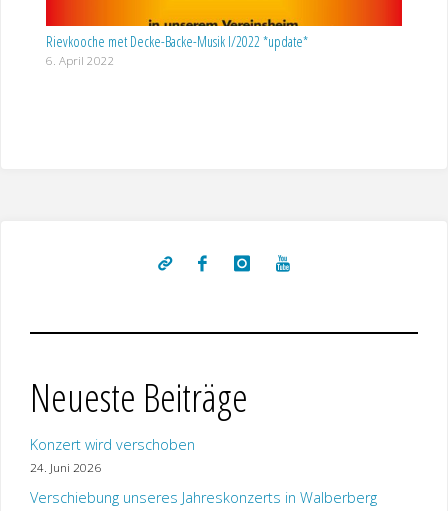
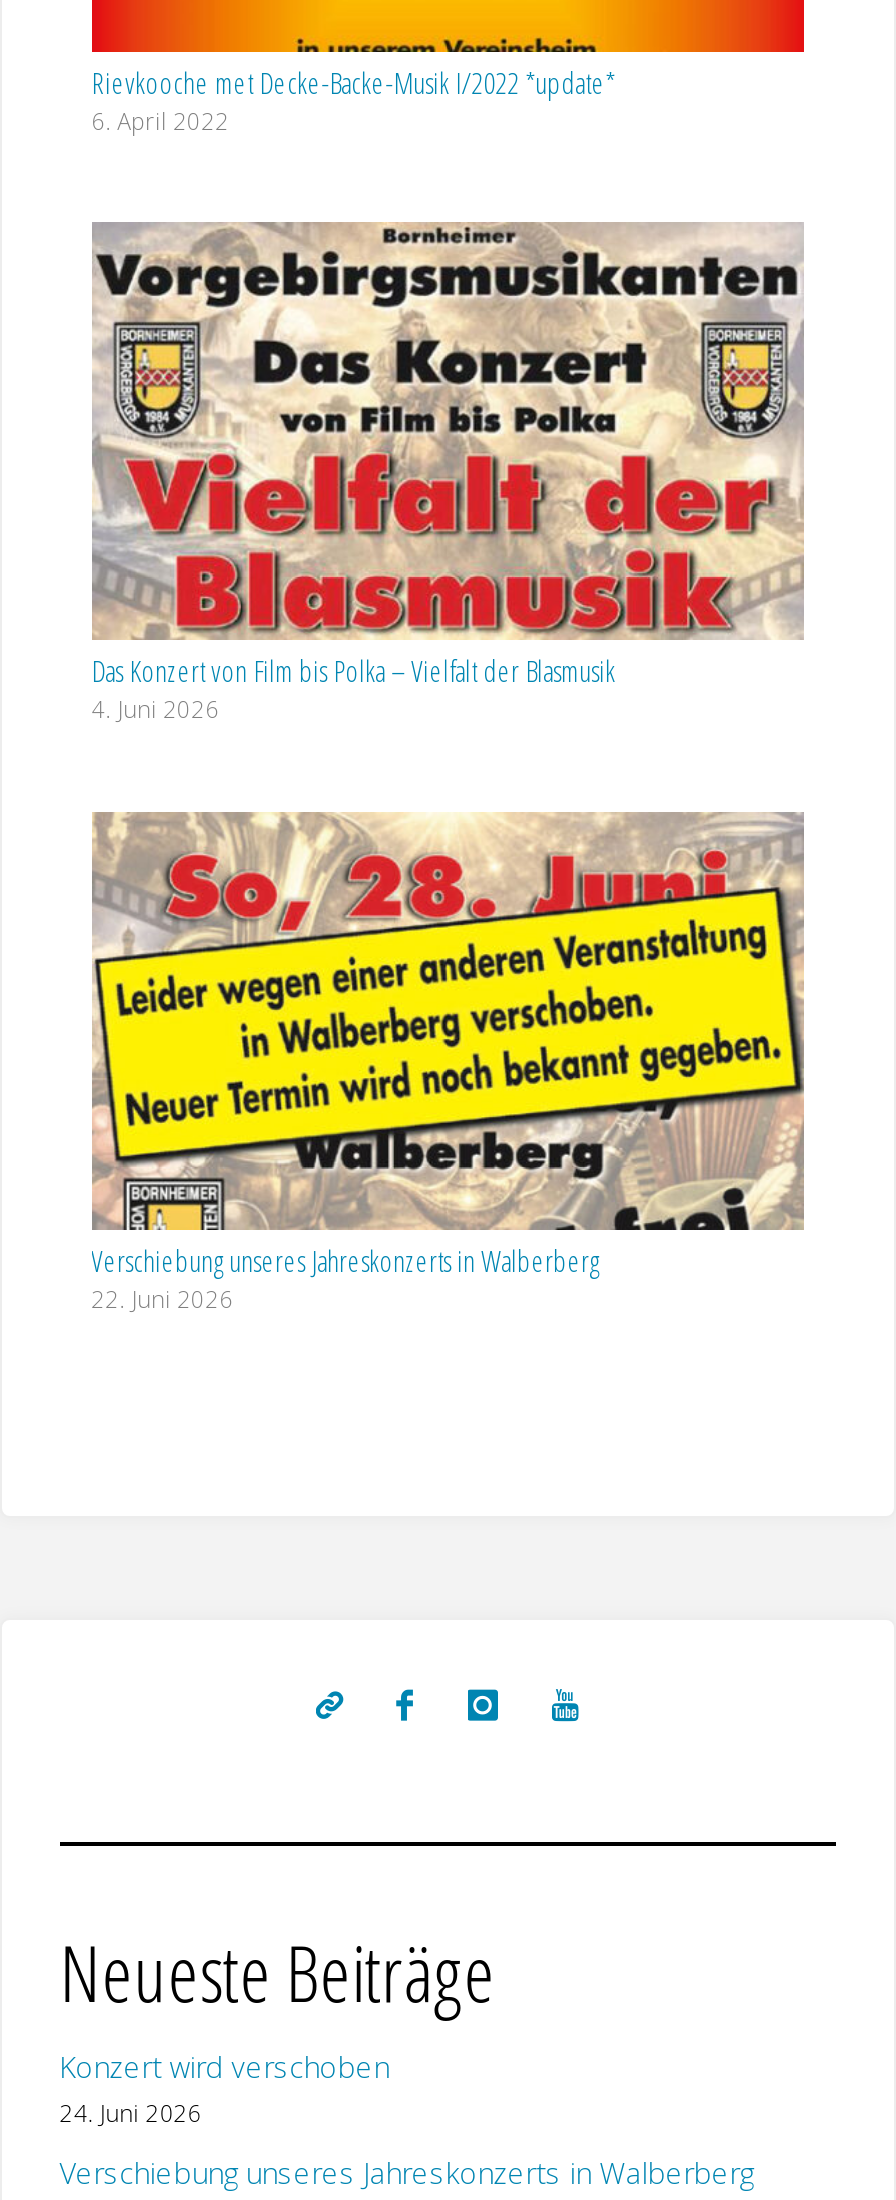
+ [image]
+ Das Konzert von Film bis Polka – Vielfalt der Blasmusik
+ 4. Juni 2026

+ [image]
+ Verschiebung unseres Jahreskonzerts in Walberberg
+ 22. Juni 2026
